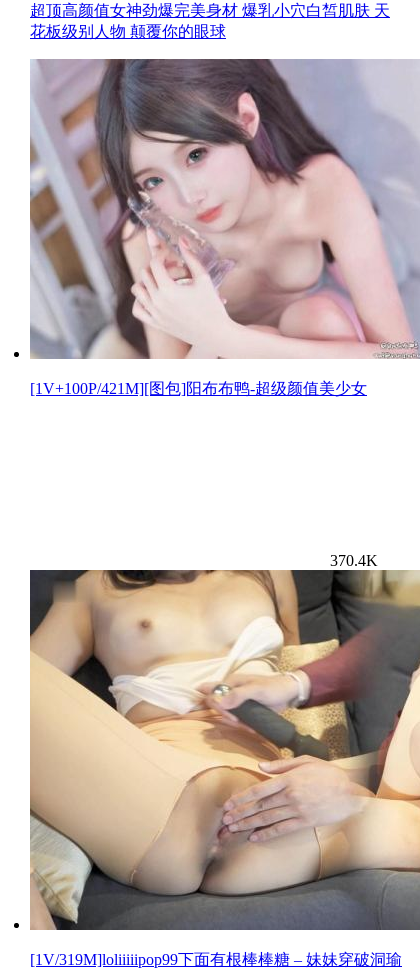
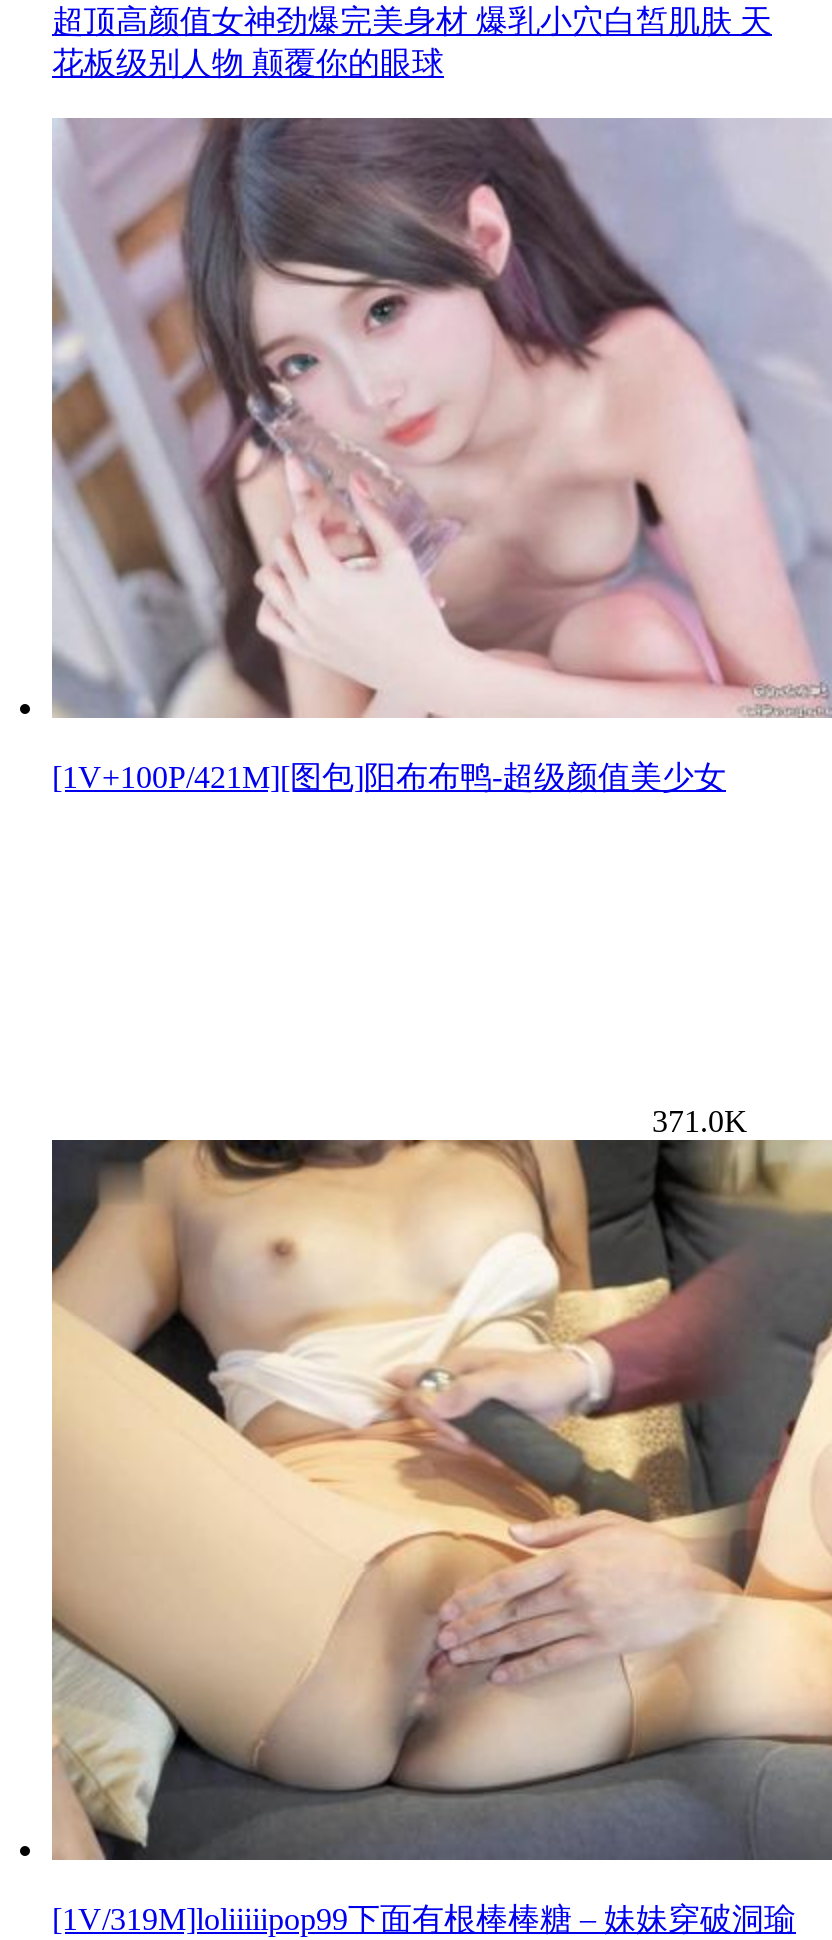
- 370.4K
+ 371.0K
